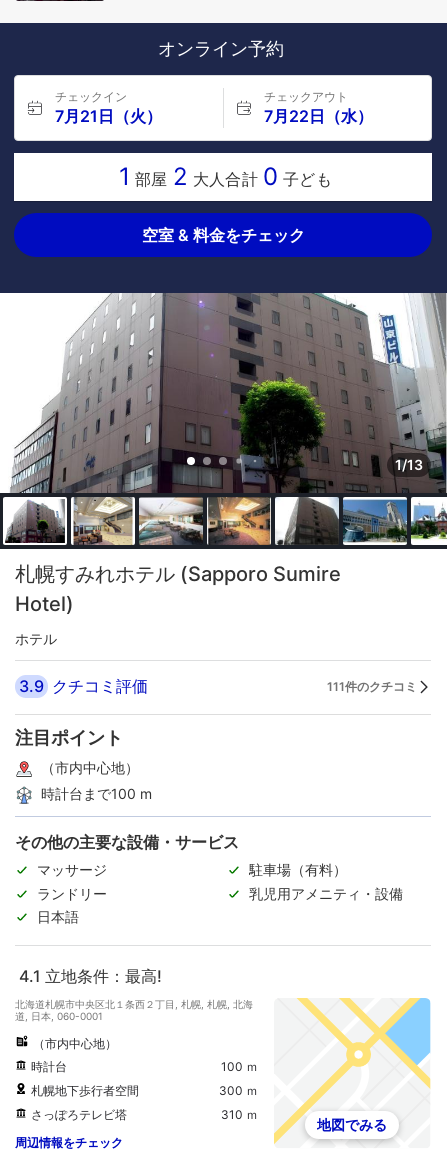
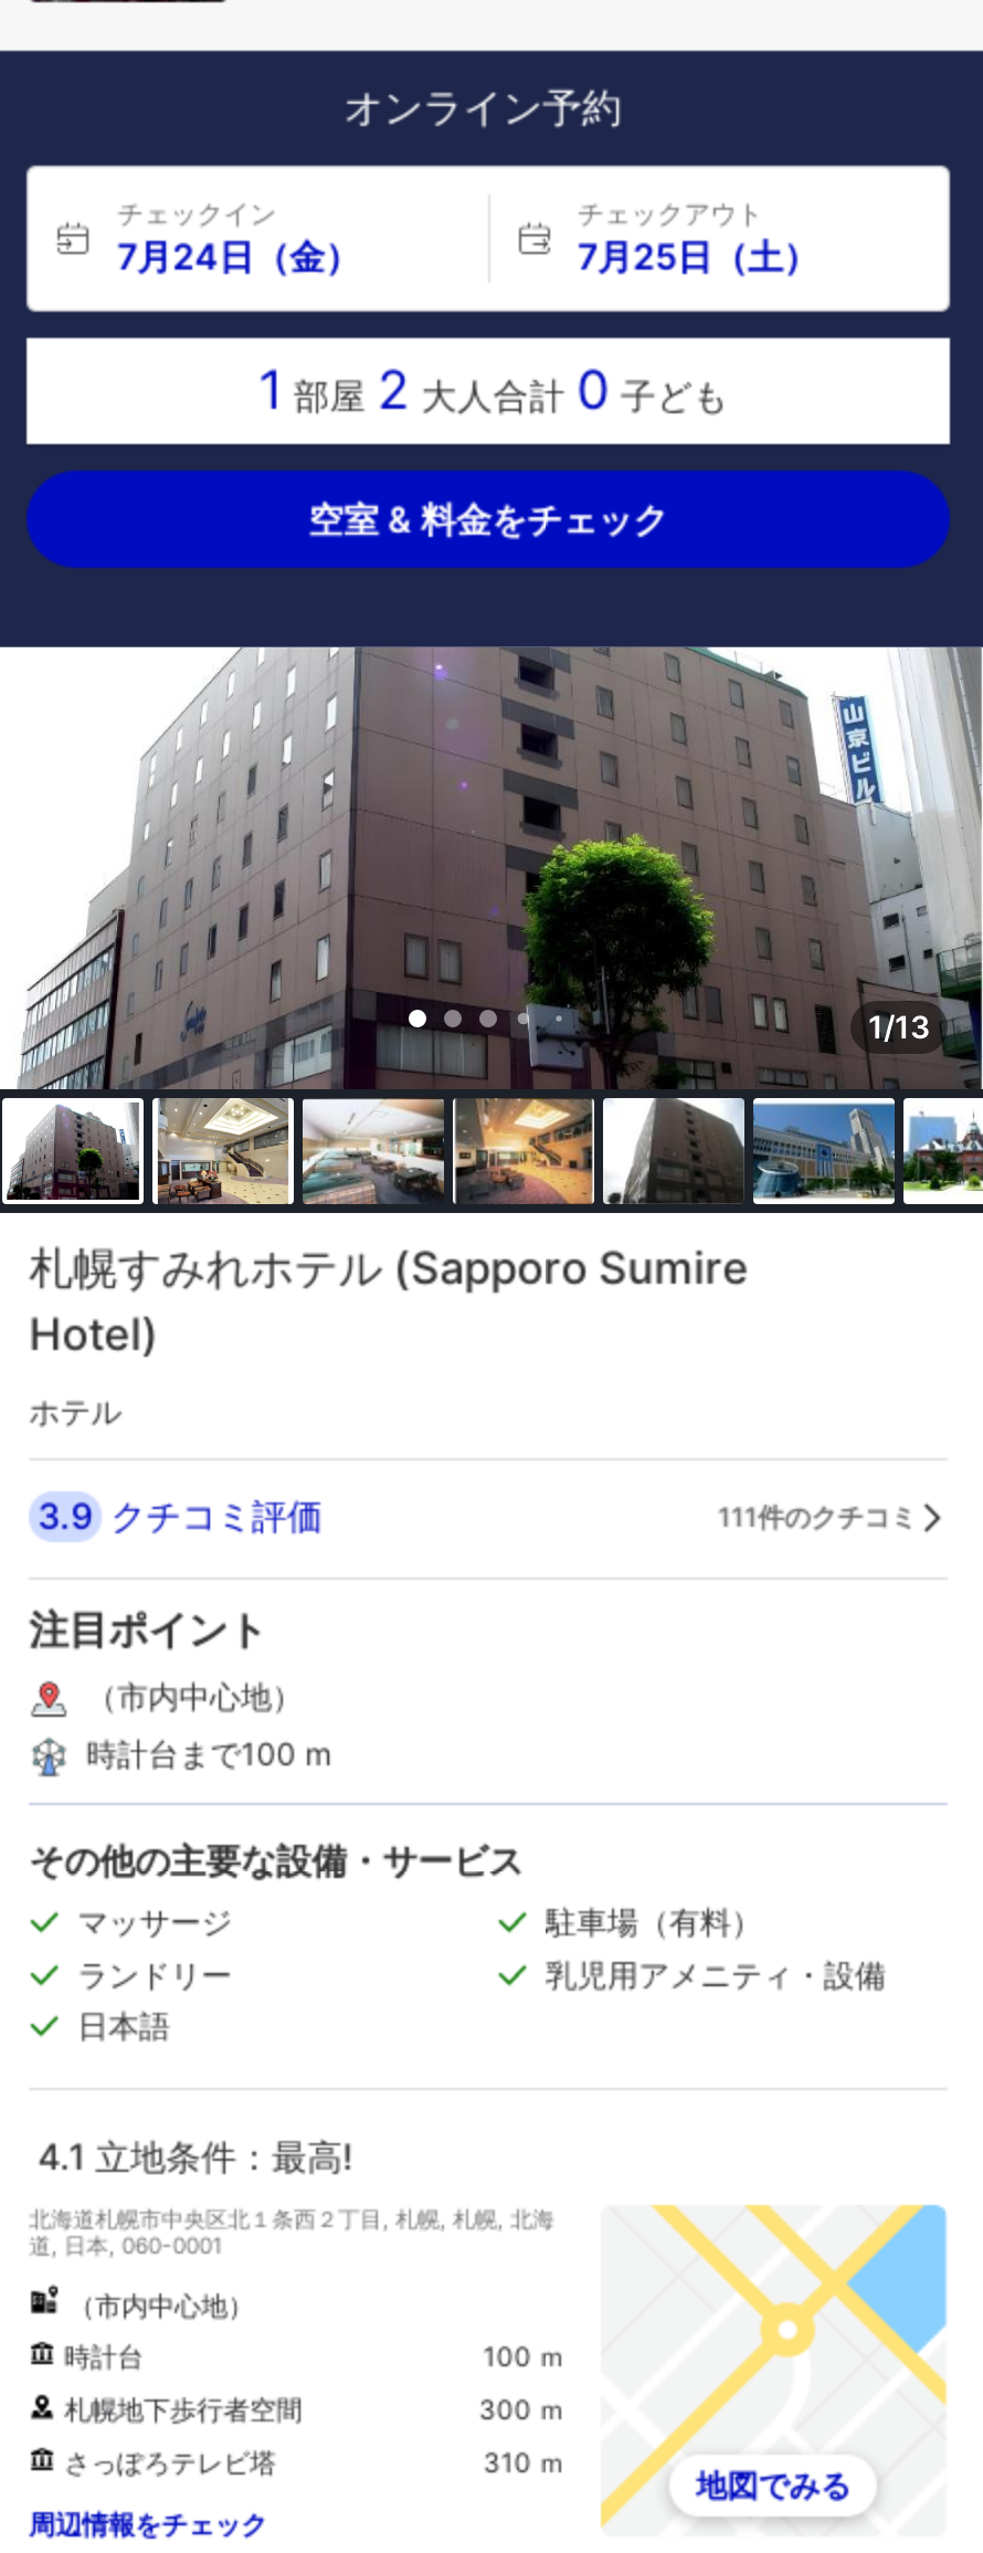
- 7月21日（火）
+ 7月24日（金）

- 7月22日（水）
+ 7月25日（土）
